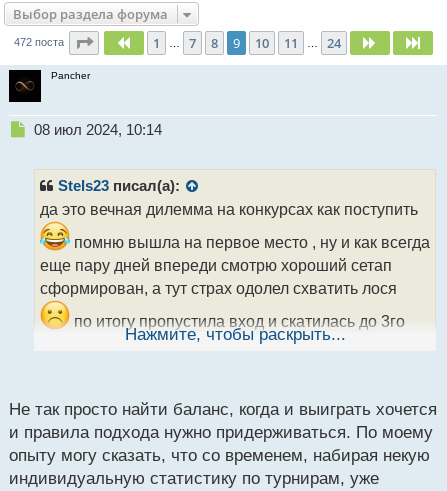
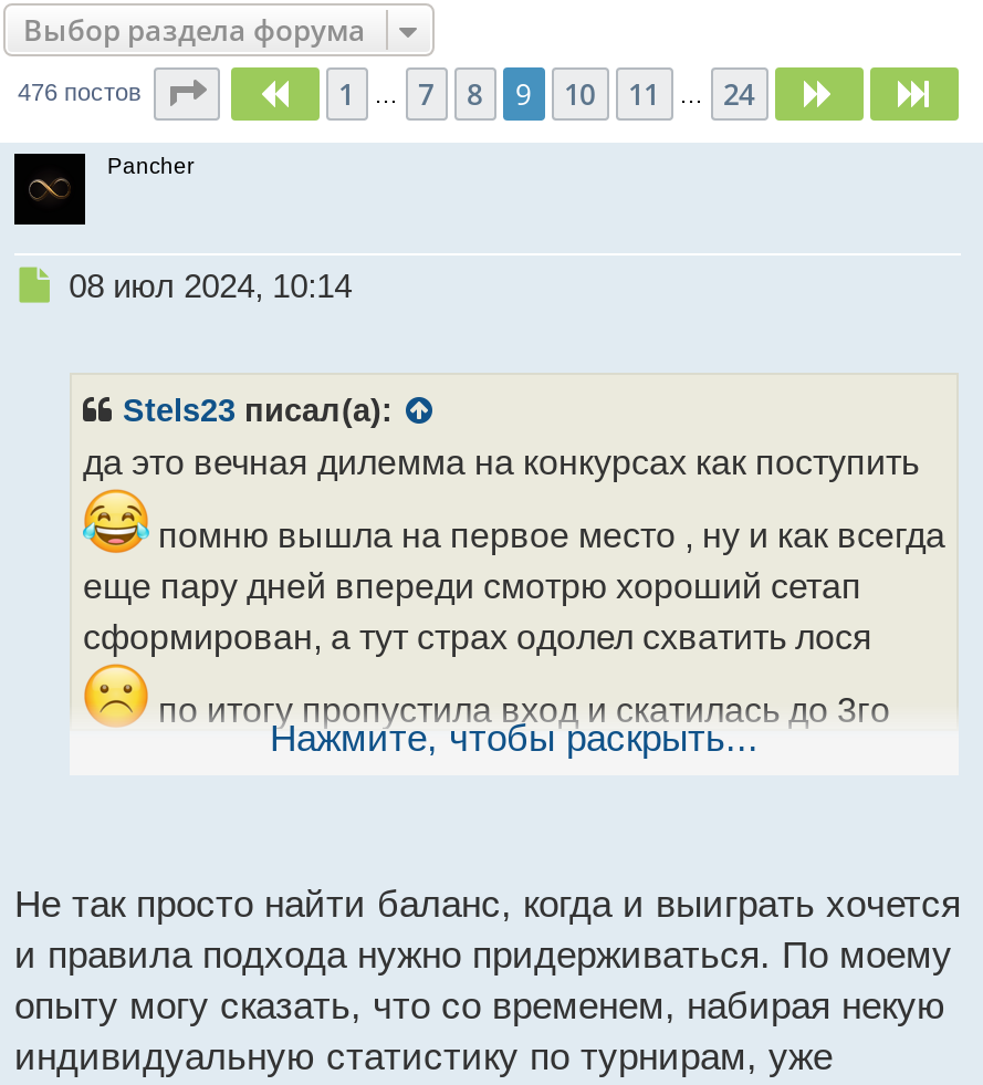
- 472 поста
+ 476 постов
